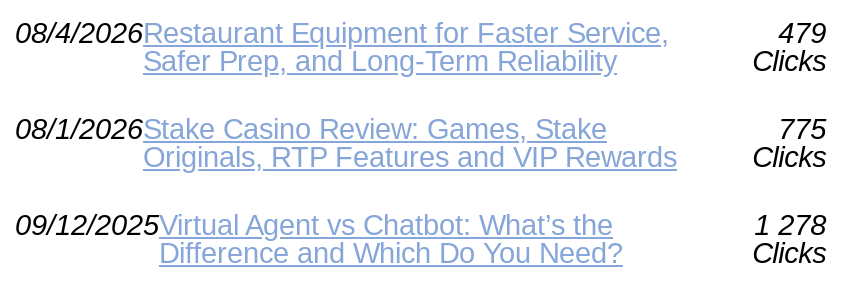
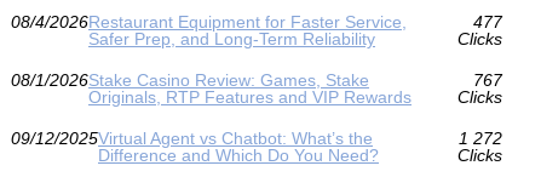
- 479
+ 477

- 775
+ 767

- 1 278
+ 1 272
